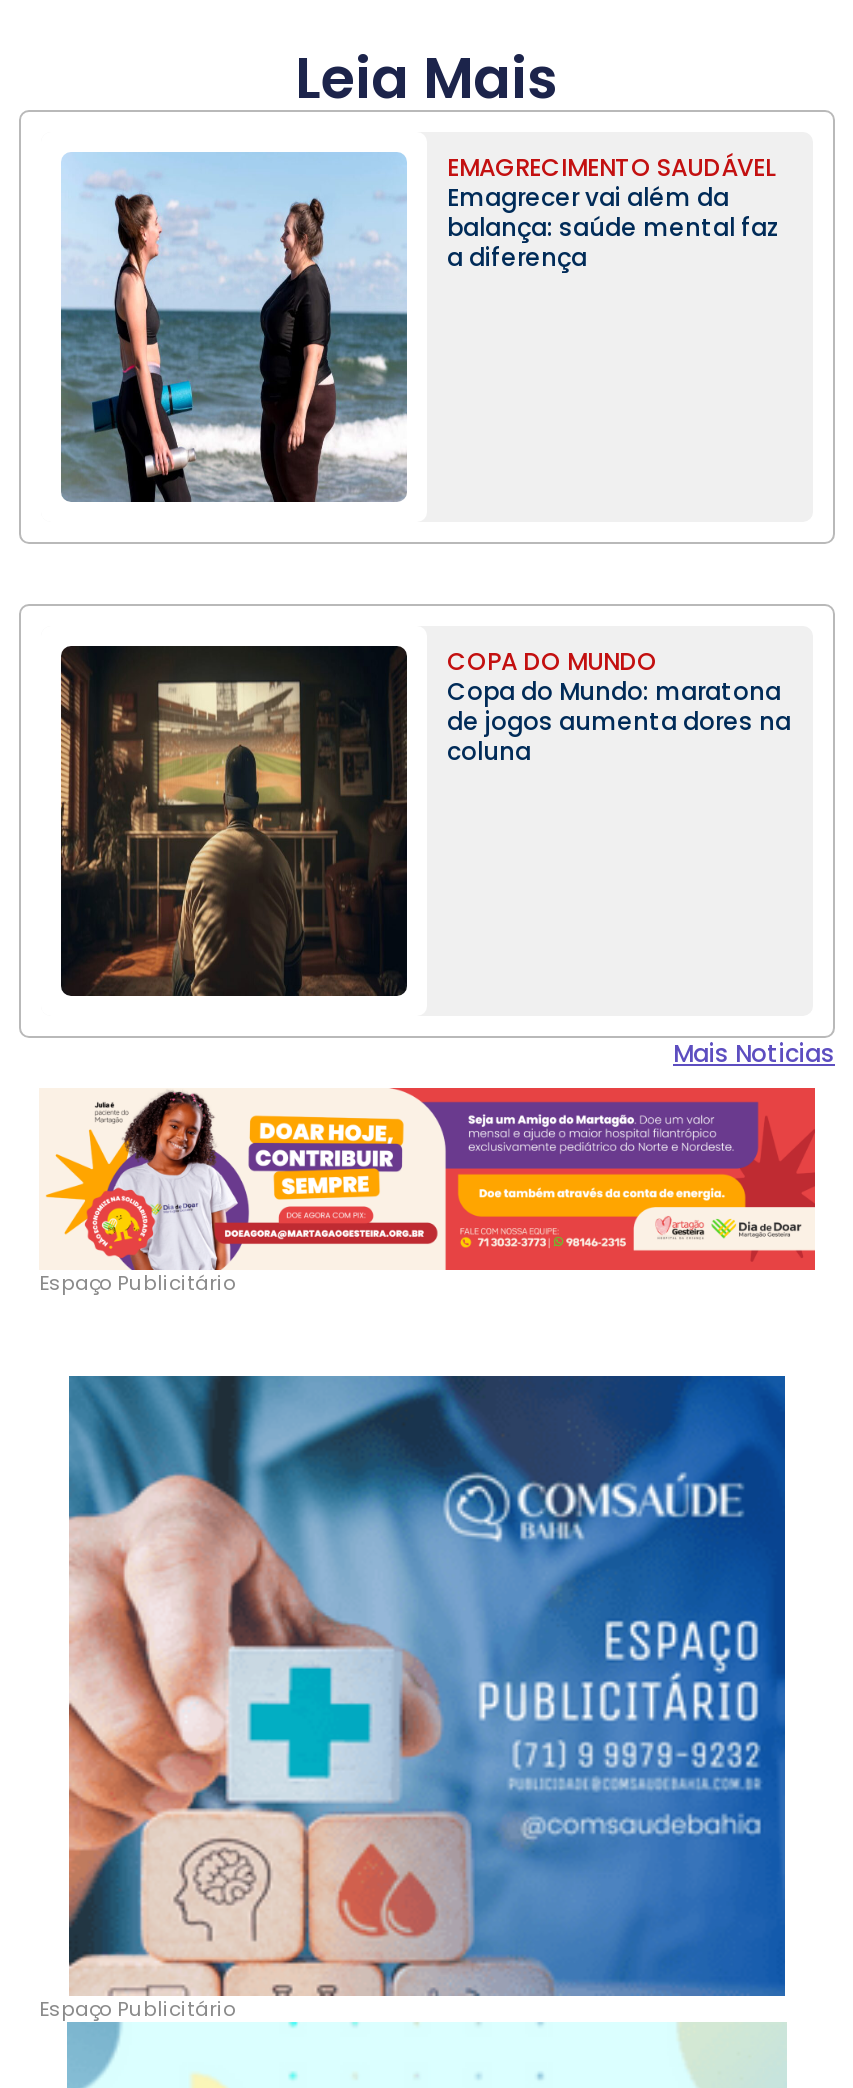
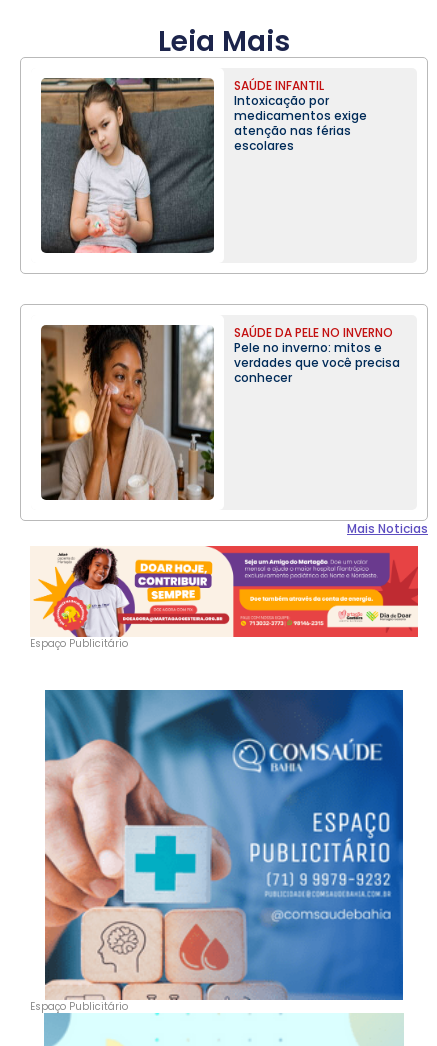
- [image]
- EMAGRECIMENTO SAUDÁVEL
- Emagrecer vai além da
- balança: saúde mental faz
- a diferença
+ [image]
+ SAÚDE INFANTIL
+ Intoxicação por
+ medicamentos exige
+ atenção nas férias
+ escolares

- [image]
- COPA DO MUNDO
- Copa do Mundo: maratona
- de jogos aumenta dores na
- coluna
+ [image]
+ SAÚDE DA PELE NO INVERNO
+ Pele no inverno: mitos e
+ verdades que você precisa
+ conhecer
